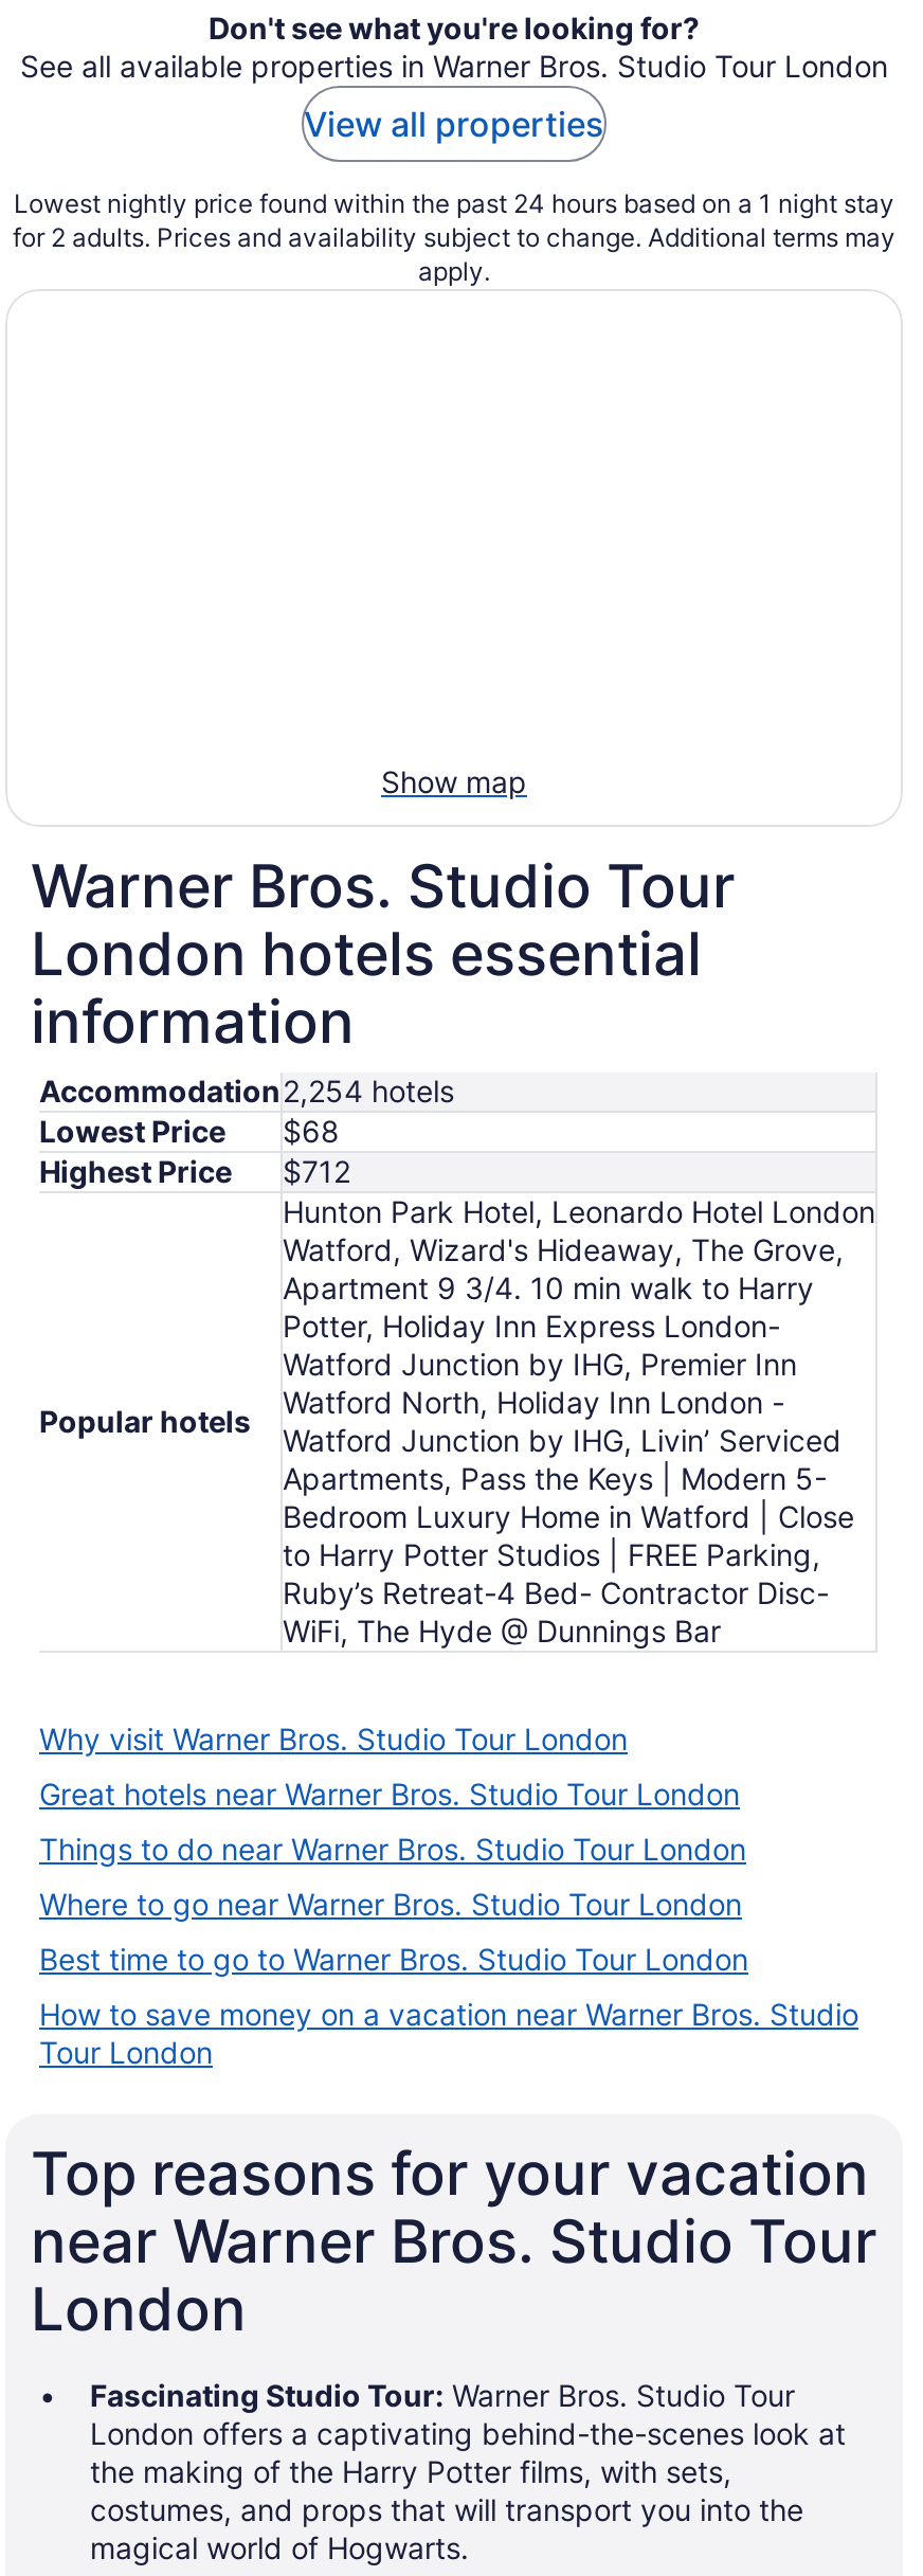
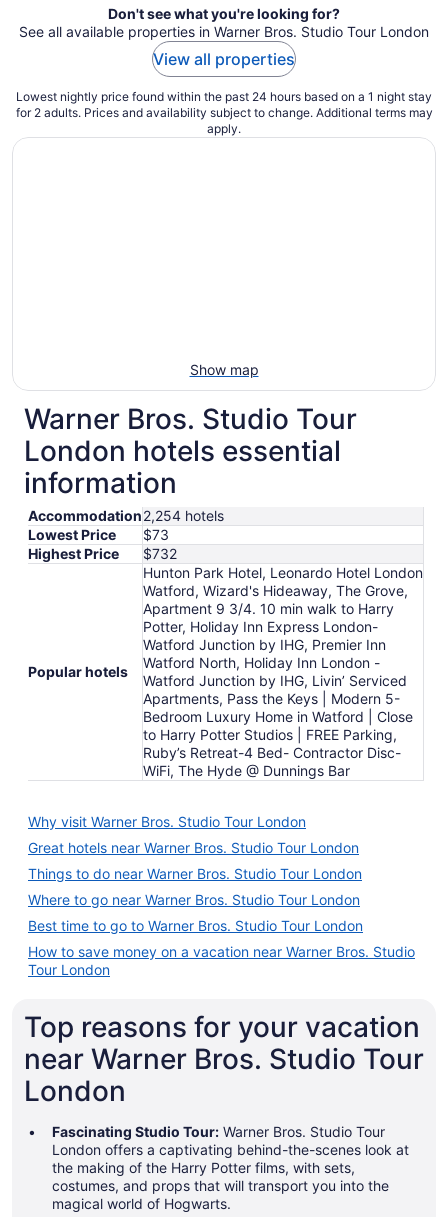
- Lowest Price $68
+ Lowest Price $73

- Highest Price $712
+ Highest Price $732
